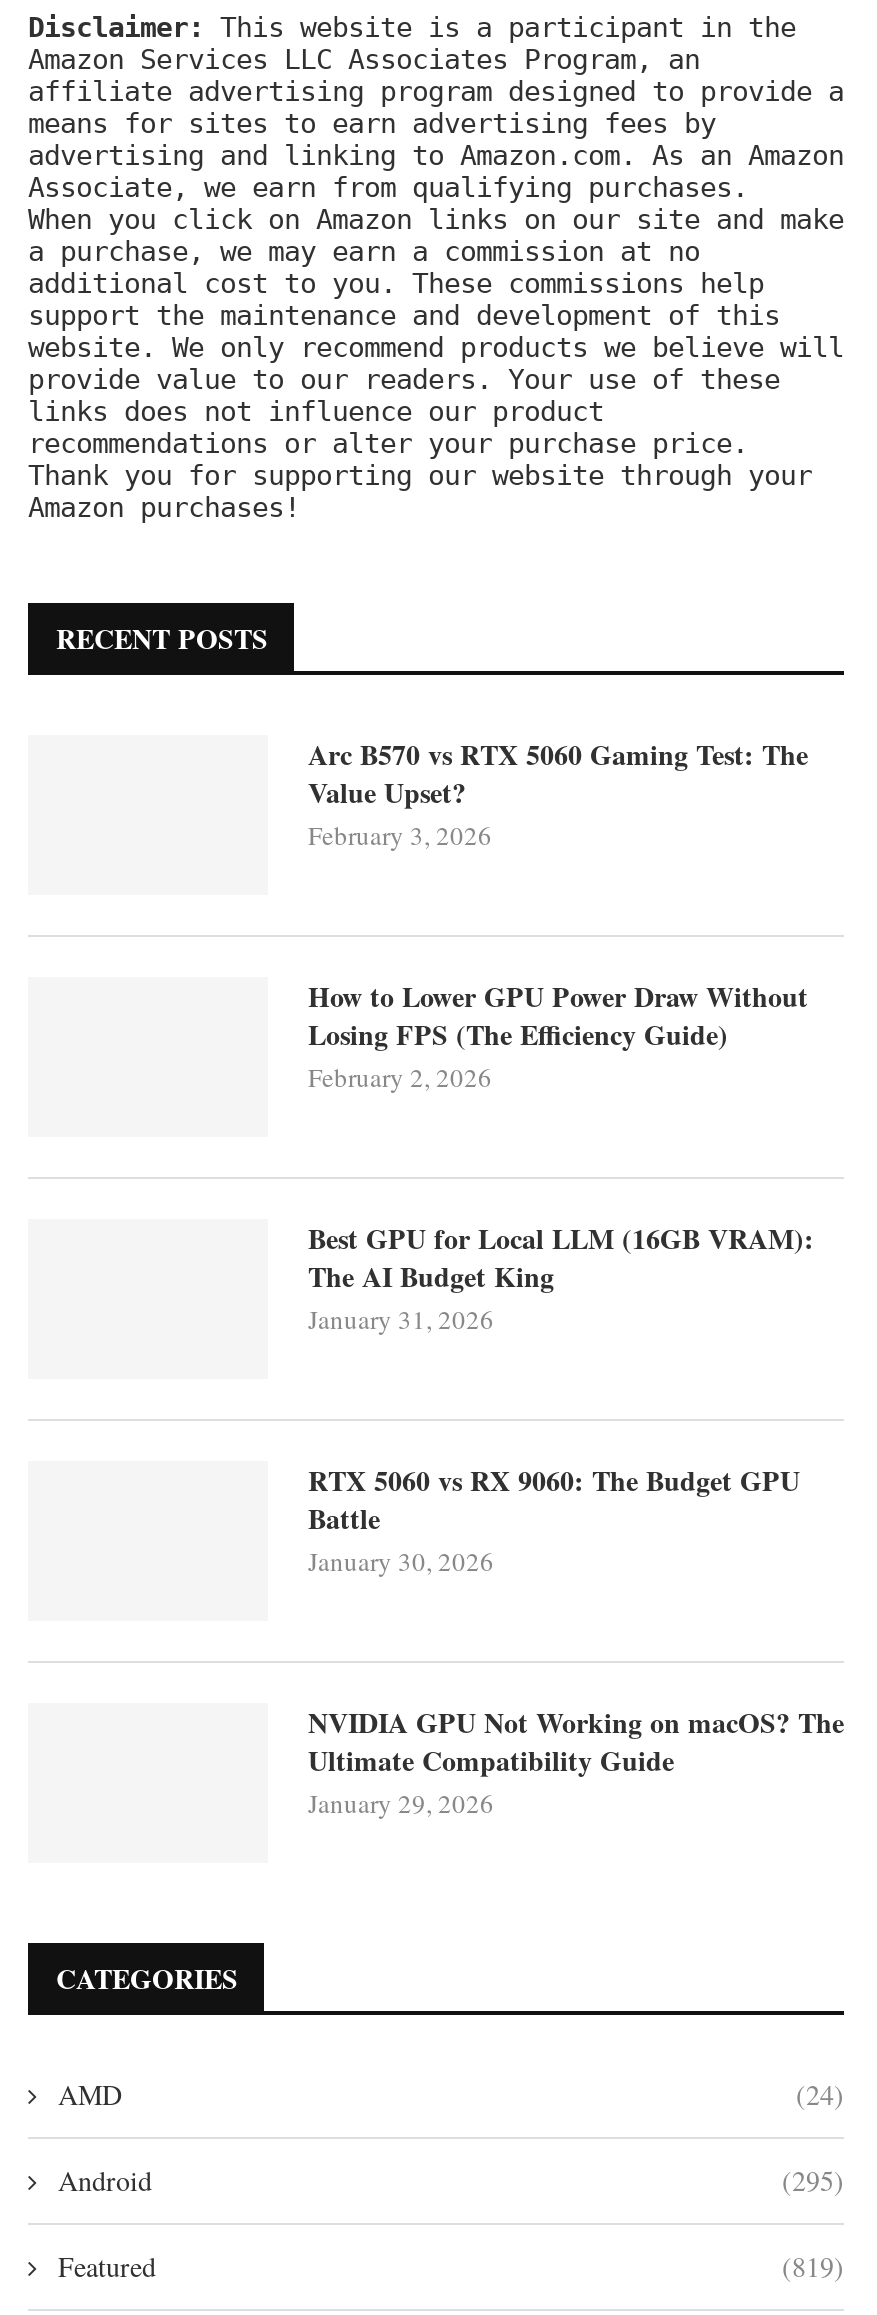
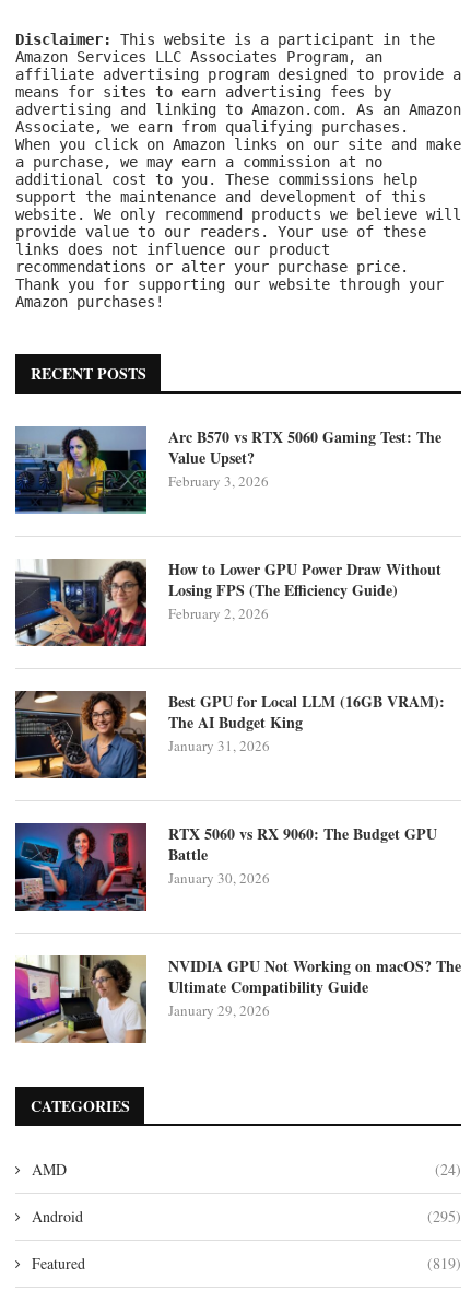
+ [image]

+ [image]

+ [image]

+ [image]

+ [image]
